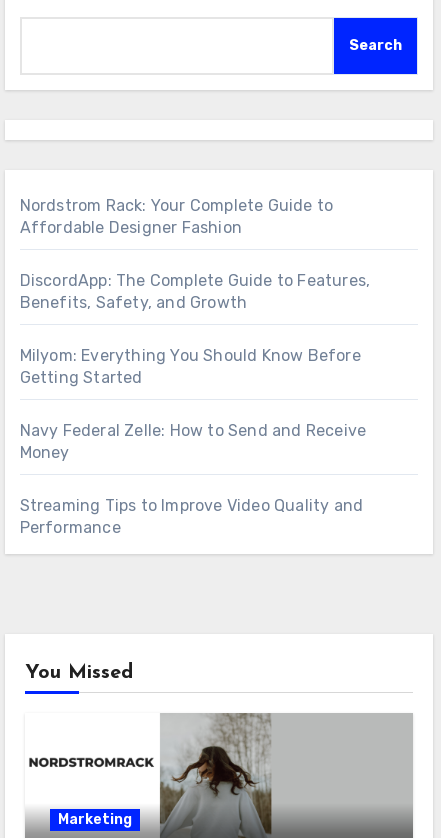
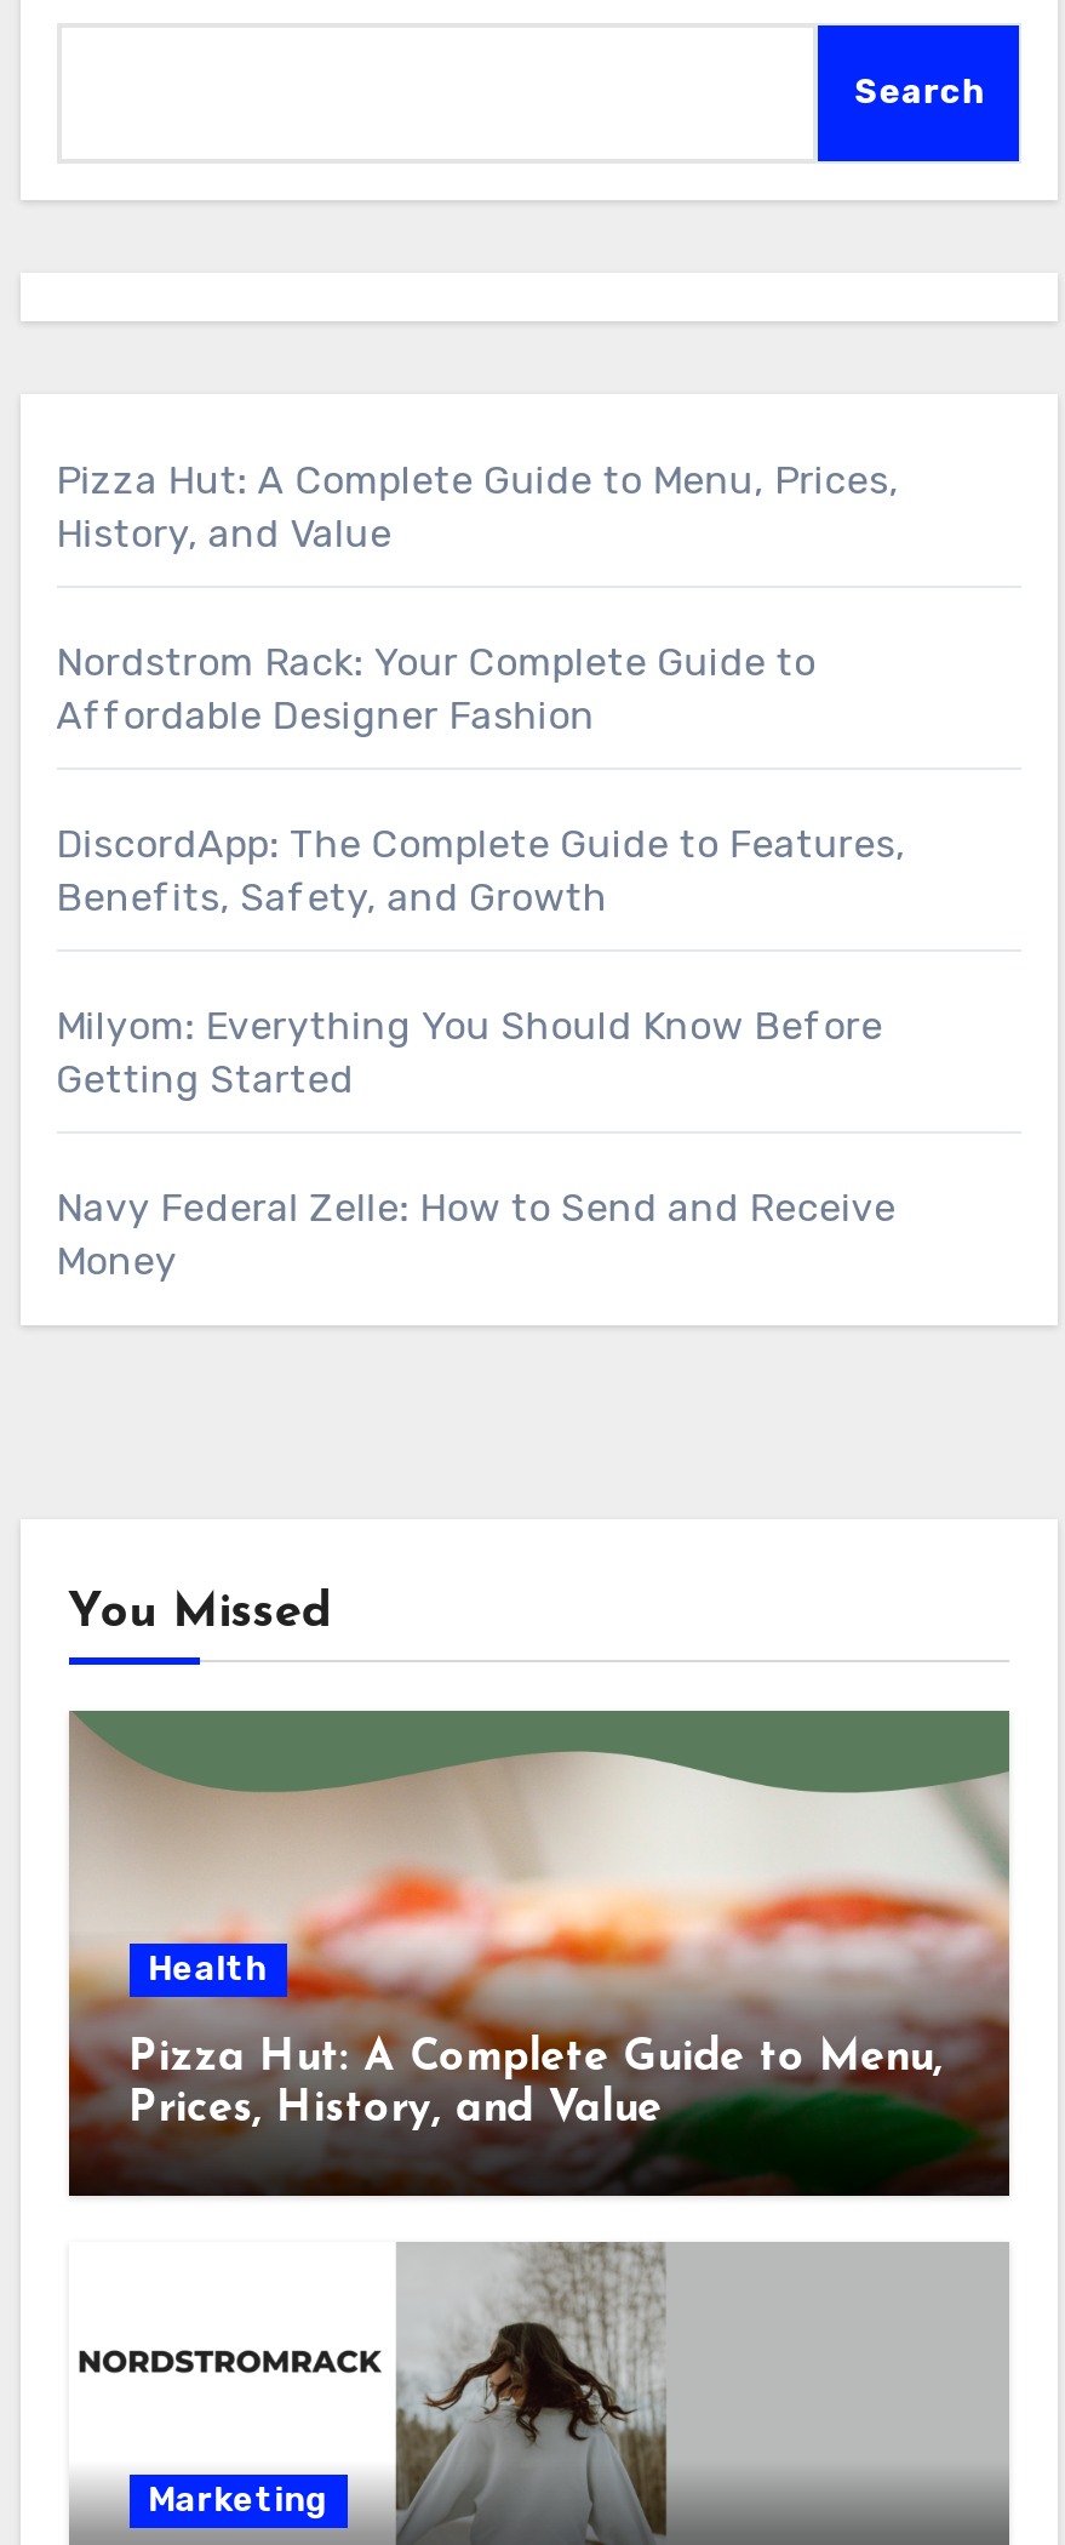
+ Pizza Hut: A Complete Guide to Menu, Prices,
+ History, and Value

- Streaming Tips to Improve Video Quality and
- Performance

+ [image]
+ Health
+ Pizza Hut: A Complete Guide to Menu,
+ Prices, History, and Value
